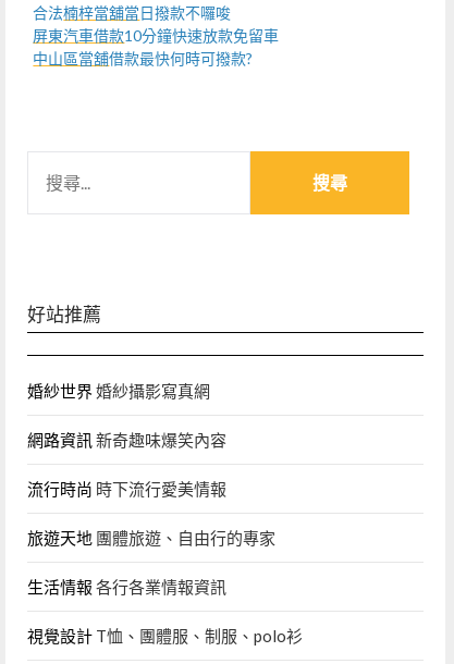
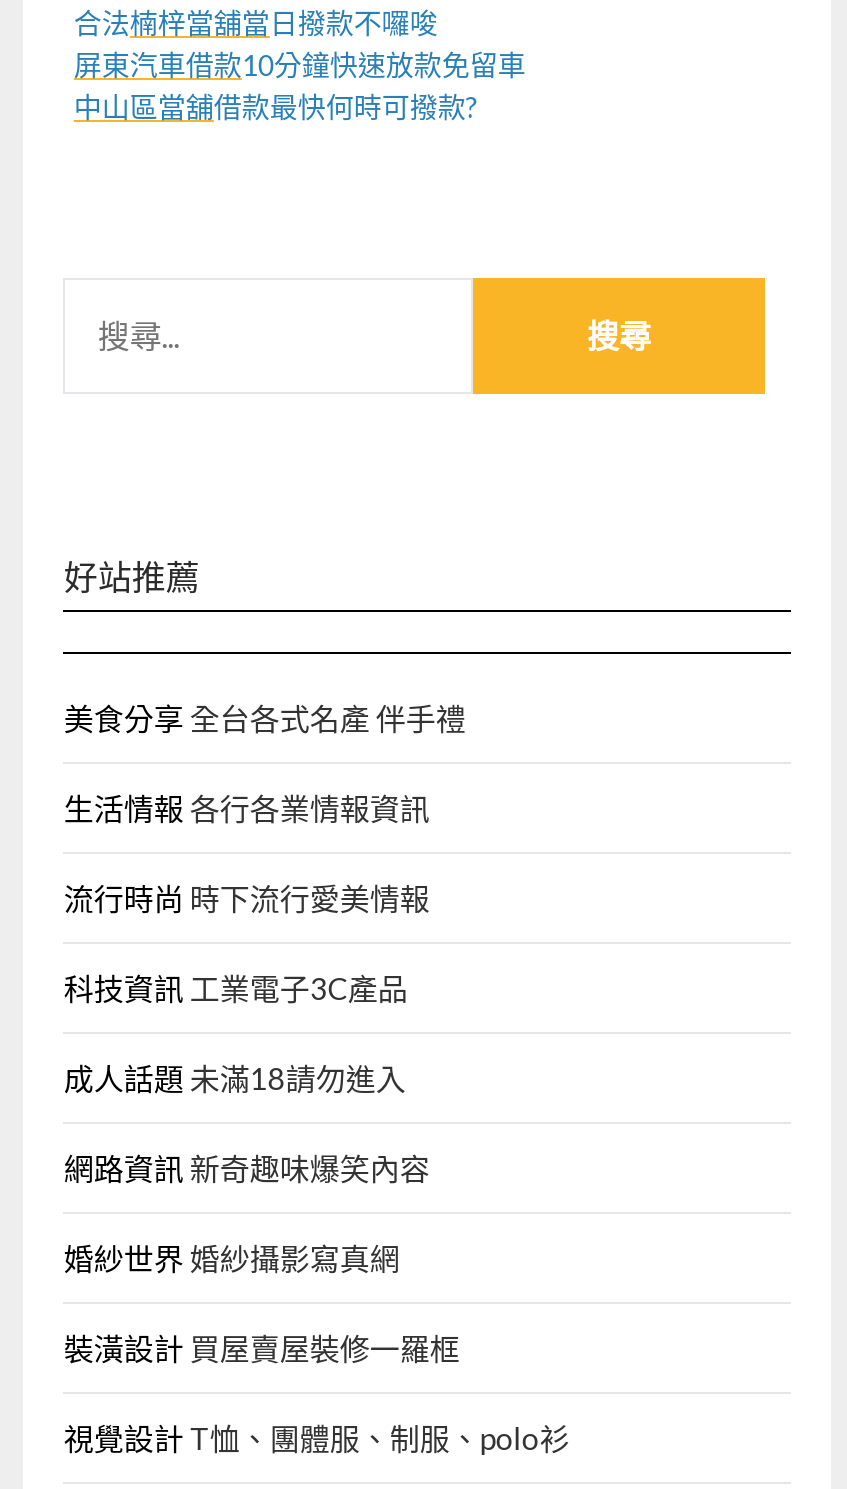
+ 美食分享全台各式名產 伴手禮
+ 科技資訊工業電子3C產品
+ 成人話題未滿18請勿進入

moved down: 婚紗世界婚紗攝影寫真網

moved up: 網路資訊新奇趣味爆笑內容 | 流行時尚時下流行愛美情報

- 旅遊天地團體旅遊、自由行的專家
+ 裝潢設計買屋賣屋裝修一羅框

moved up: 生活情報各行各業情報資訊
